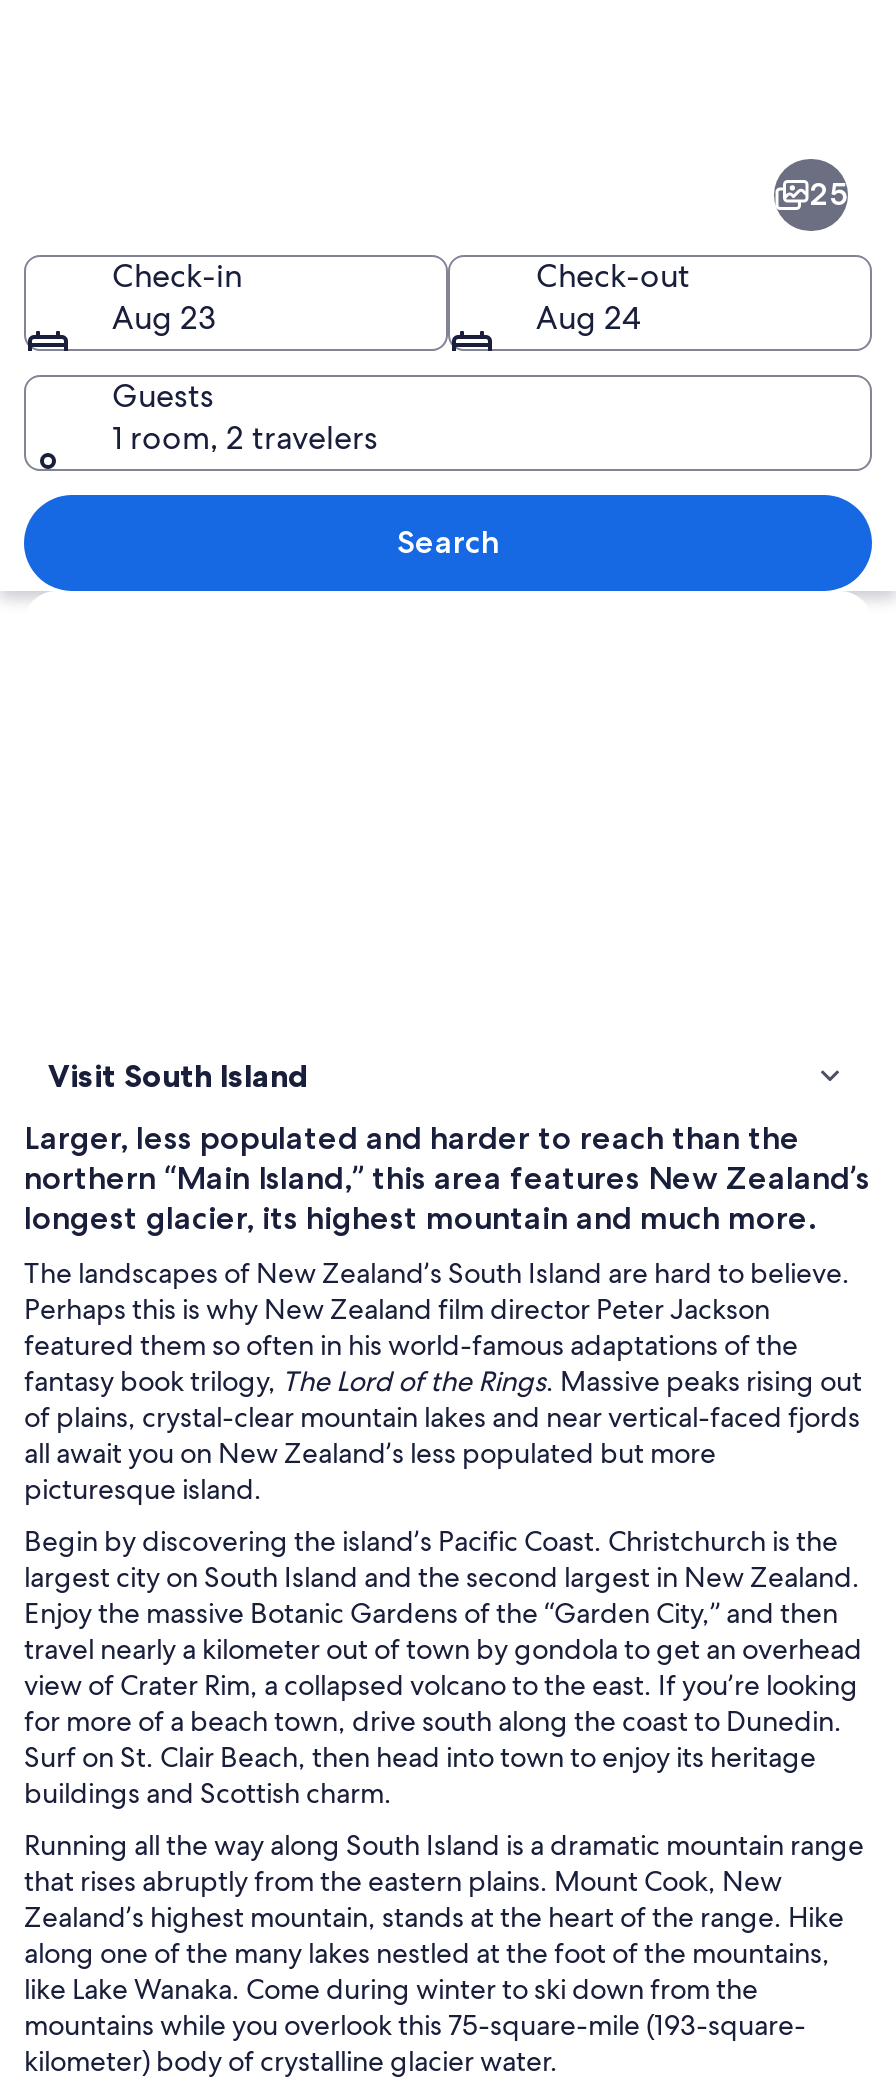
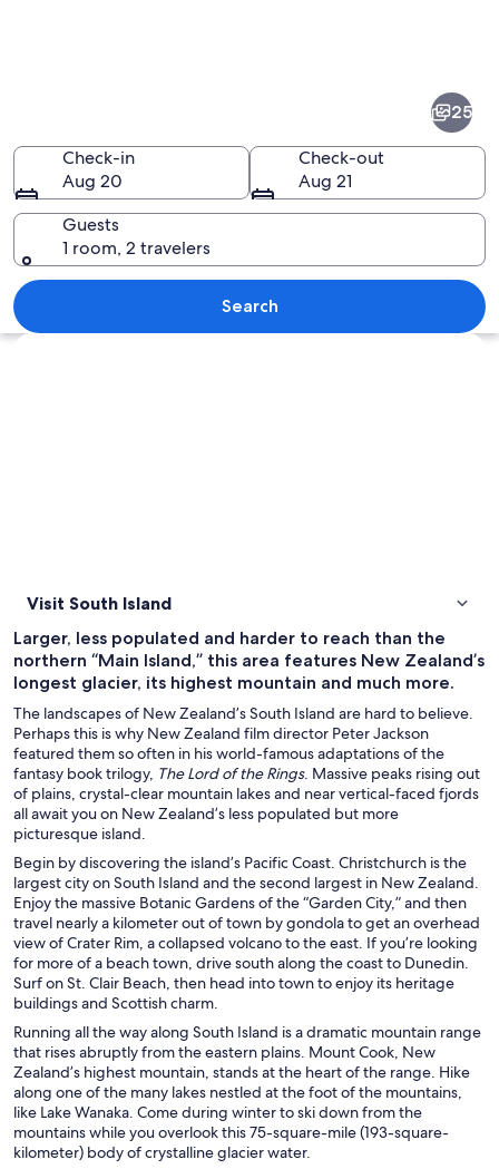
- Aug 23
+ Aug 20

- Aug 24
+ Aug 21
